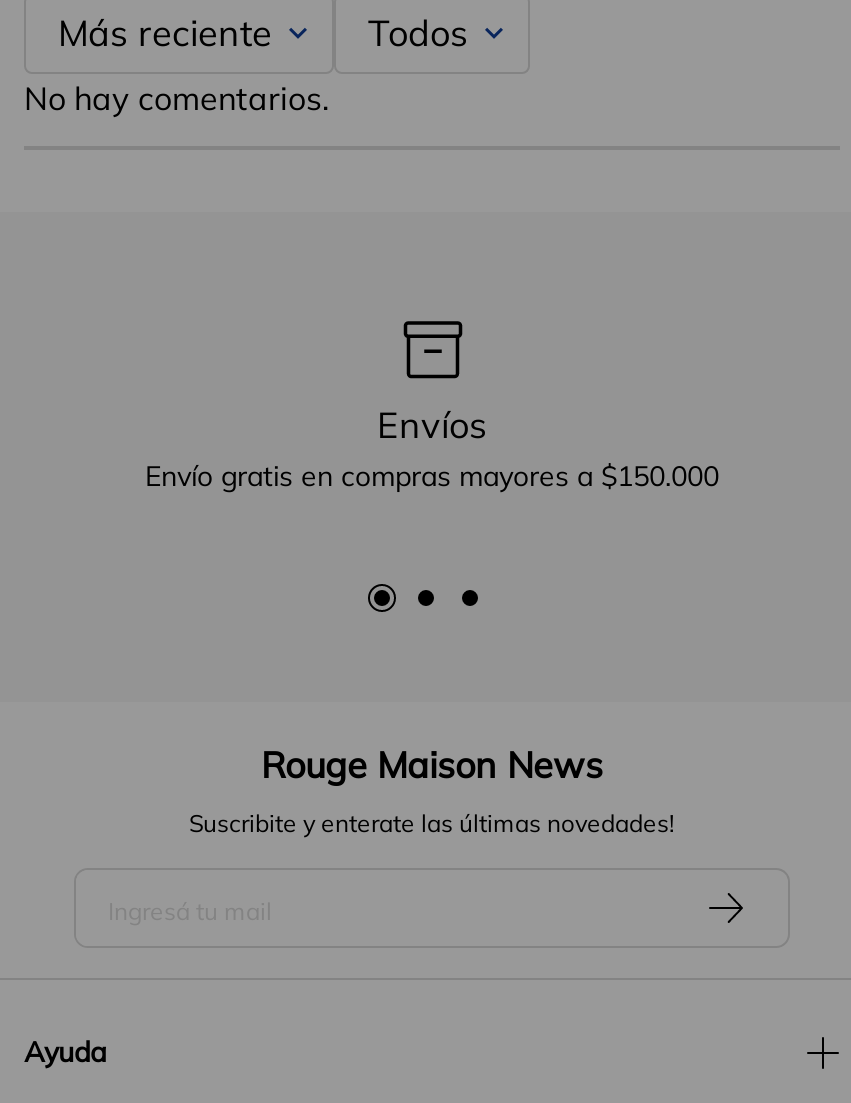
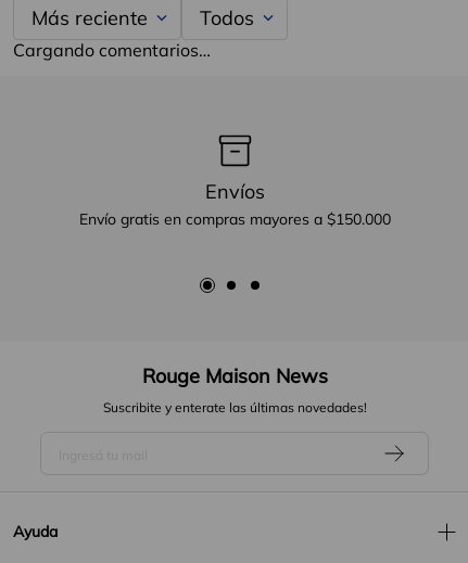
- No hay comentarios.
+ Cargando comentarios…
